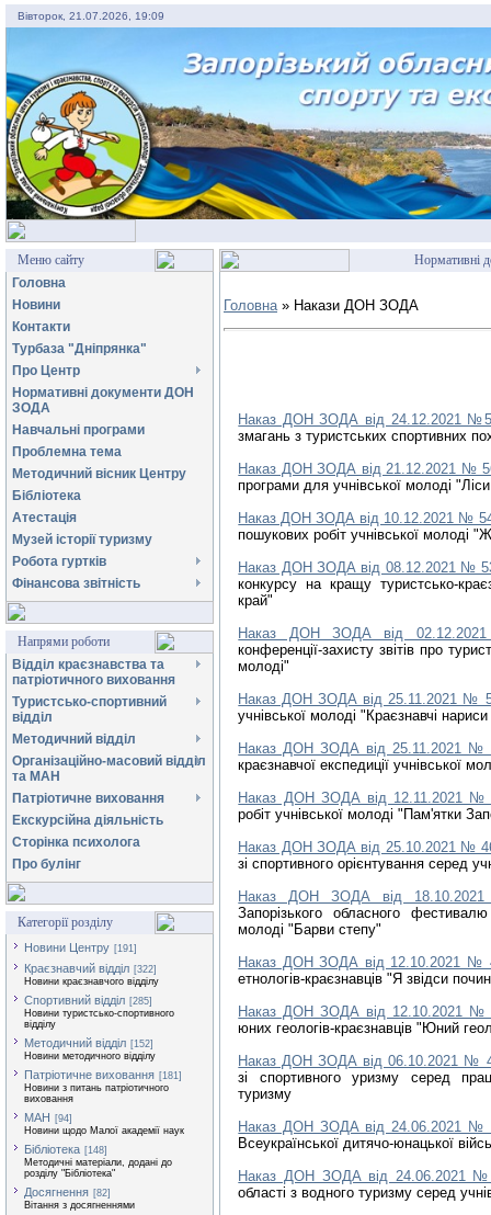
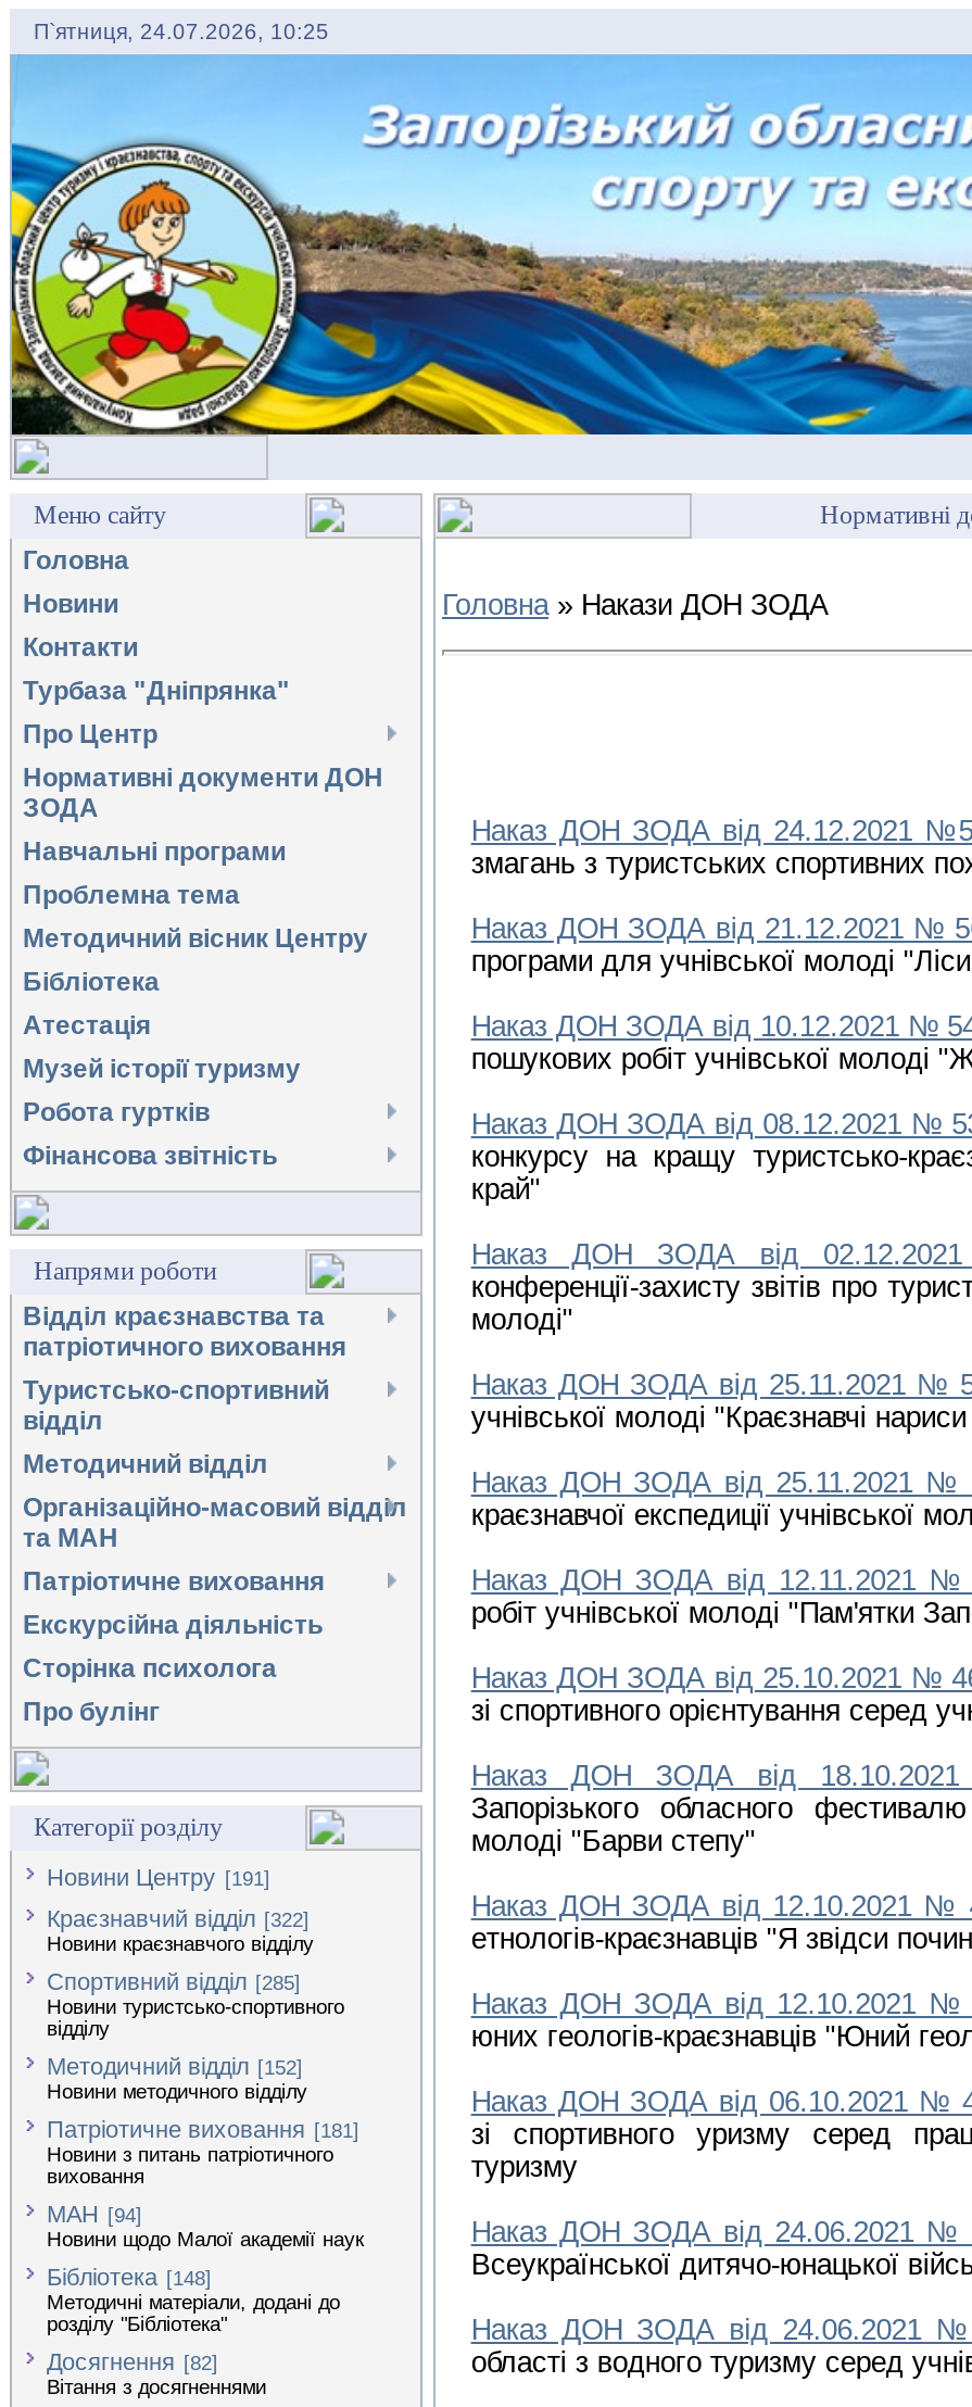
- Вівторок, 21.07.2026, 19:09
+ П`ятниця, 24.07.2026, 10:25
